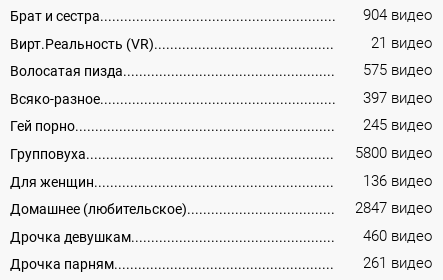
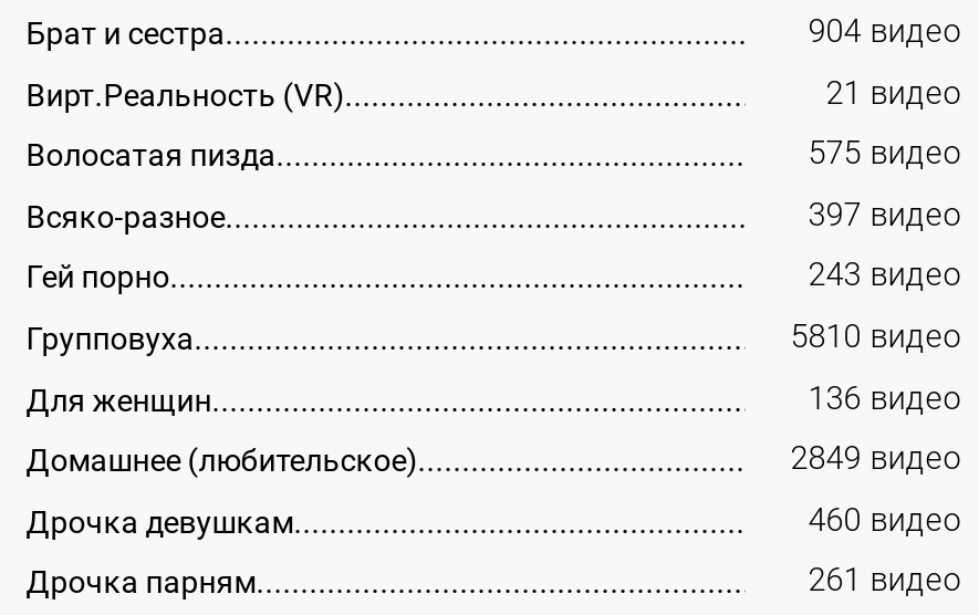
- 245 видео
+ 243 видео

- 5800 видео
+ 5810 видео

- 2847 видео
+ 2849 видео
